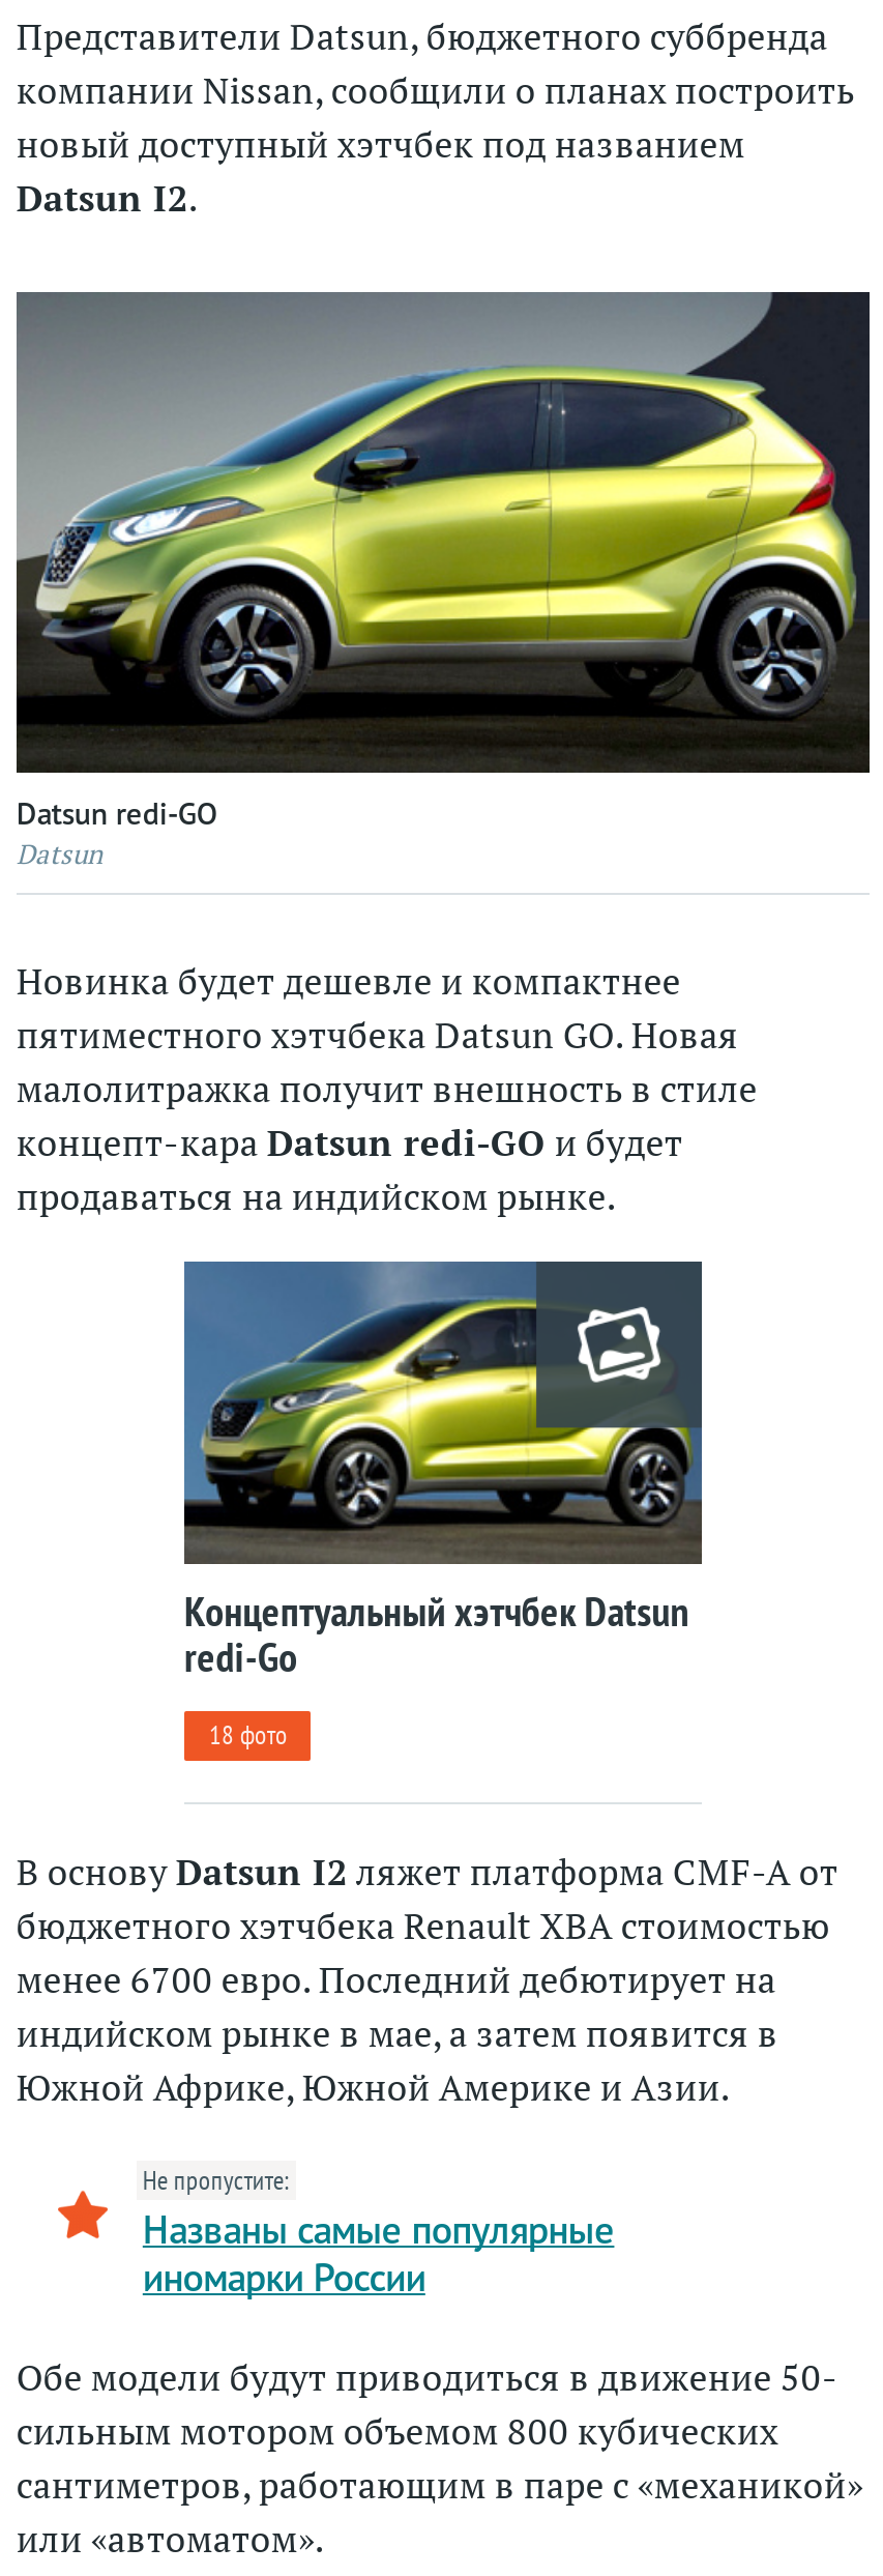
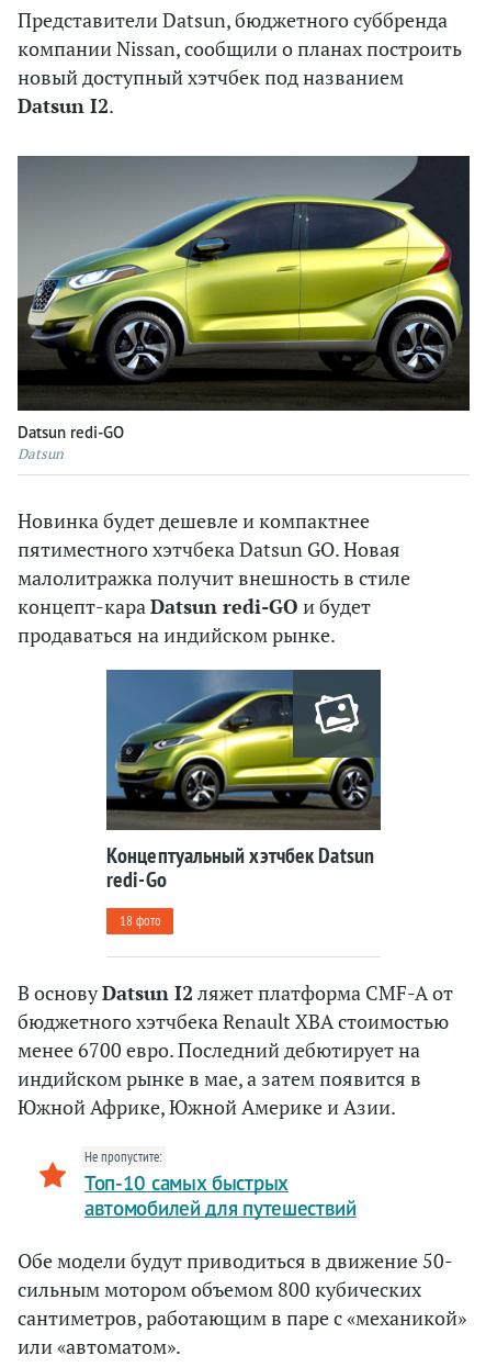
- Названы самые популярные
- иномарки России
+ Топ-10 самых быстрых
+ автомобилей для путешествий
